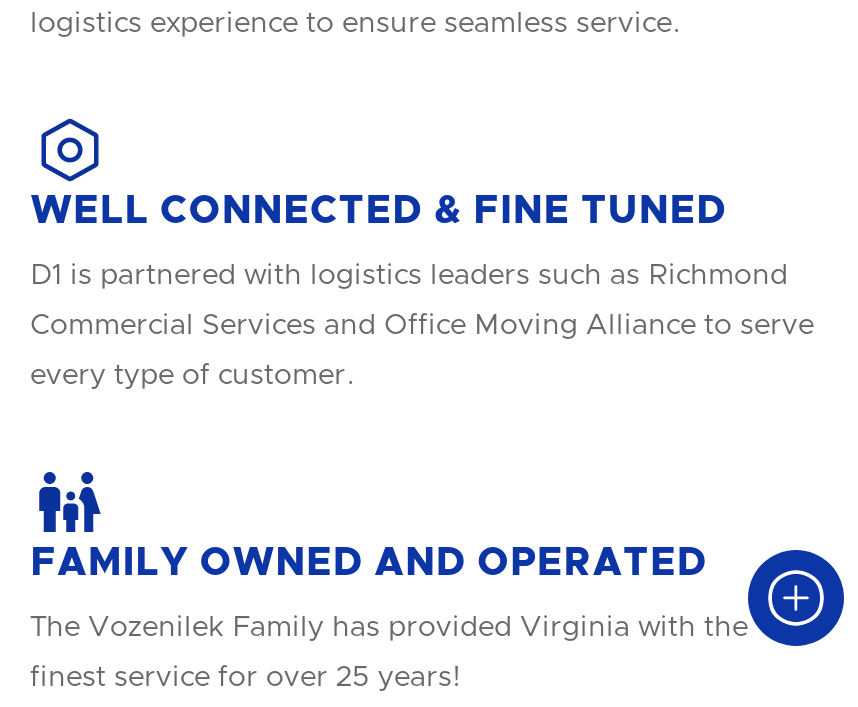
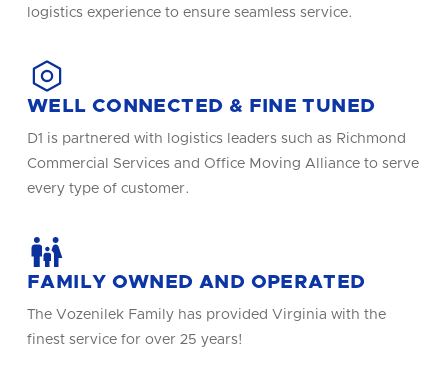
- [image]
